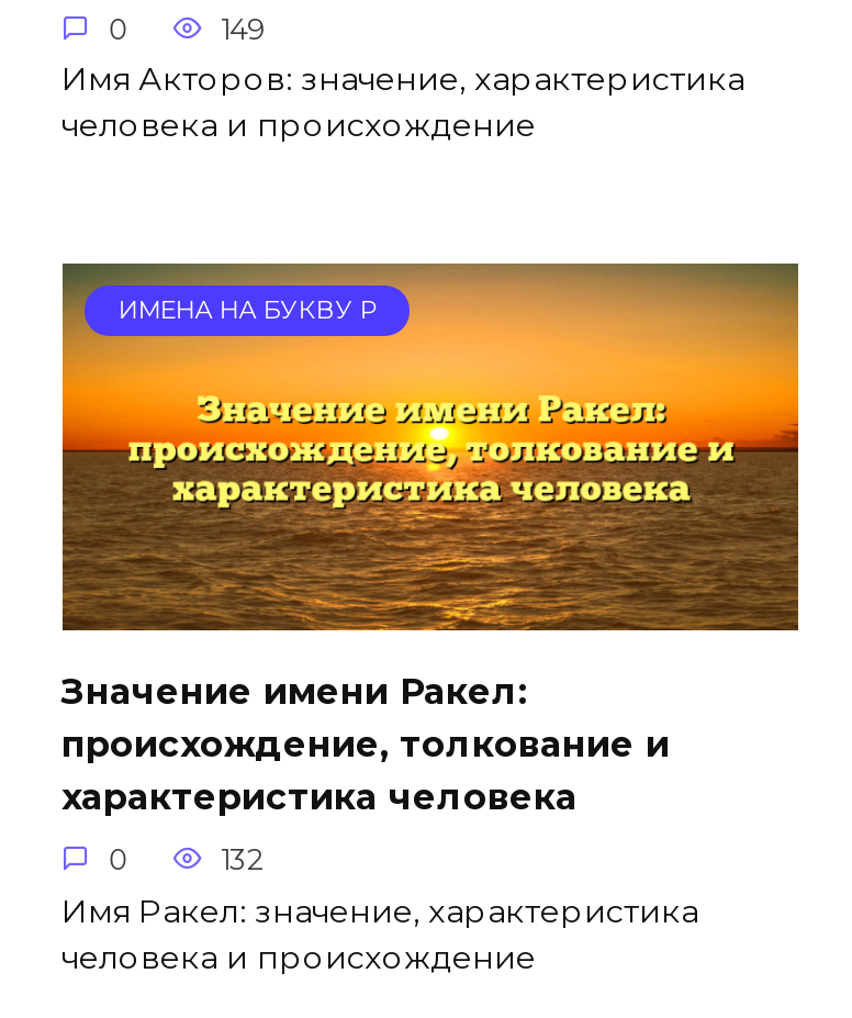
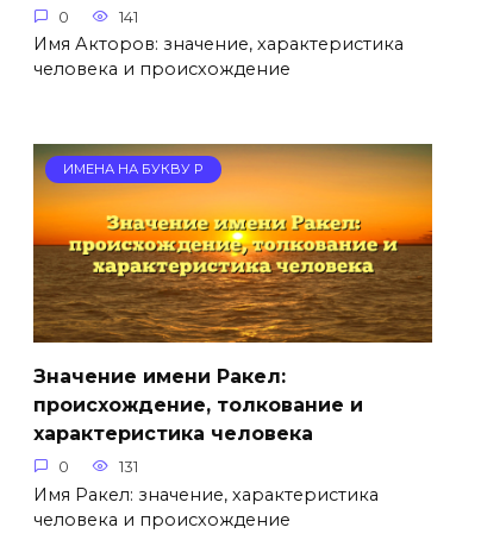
- 149
+ 141

- 132
+ 131
